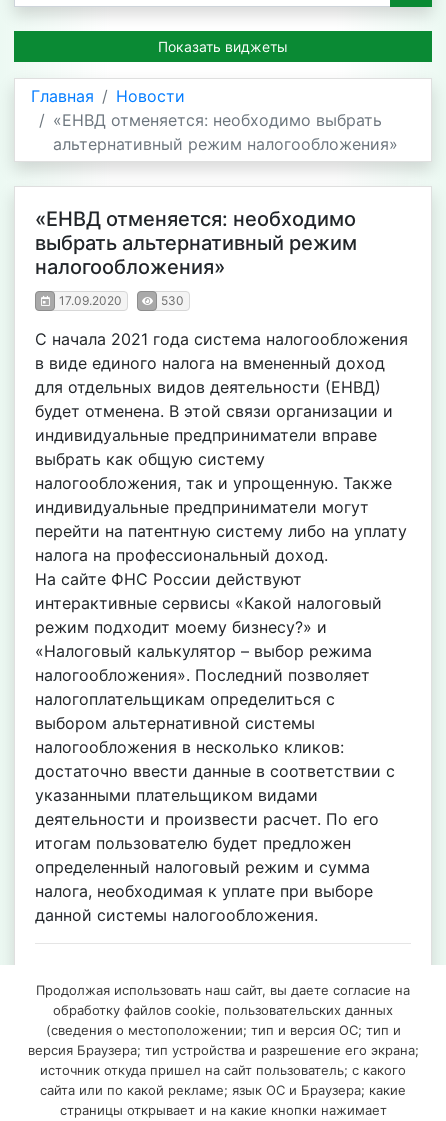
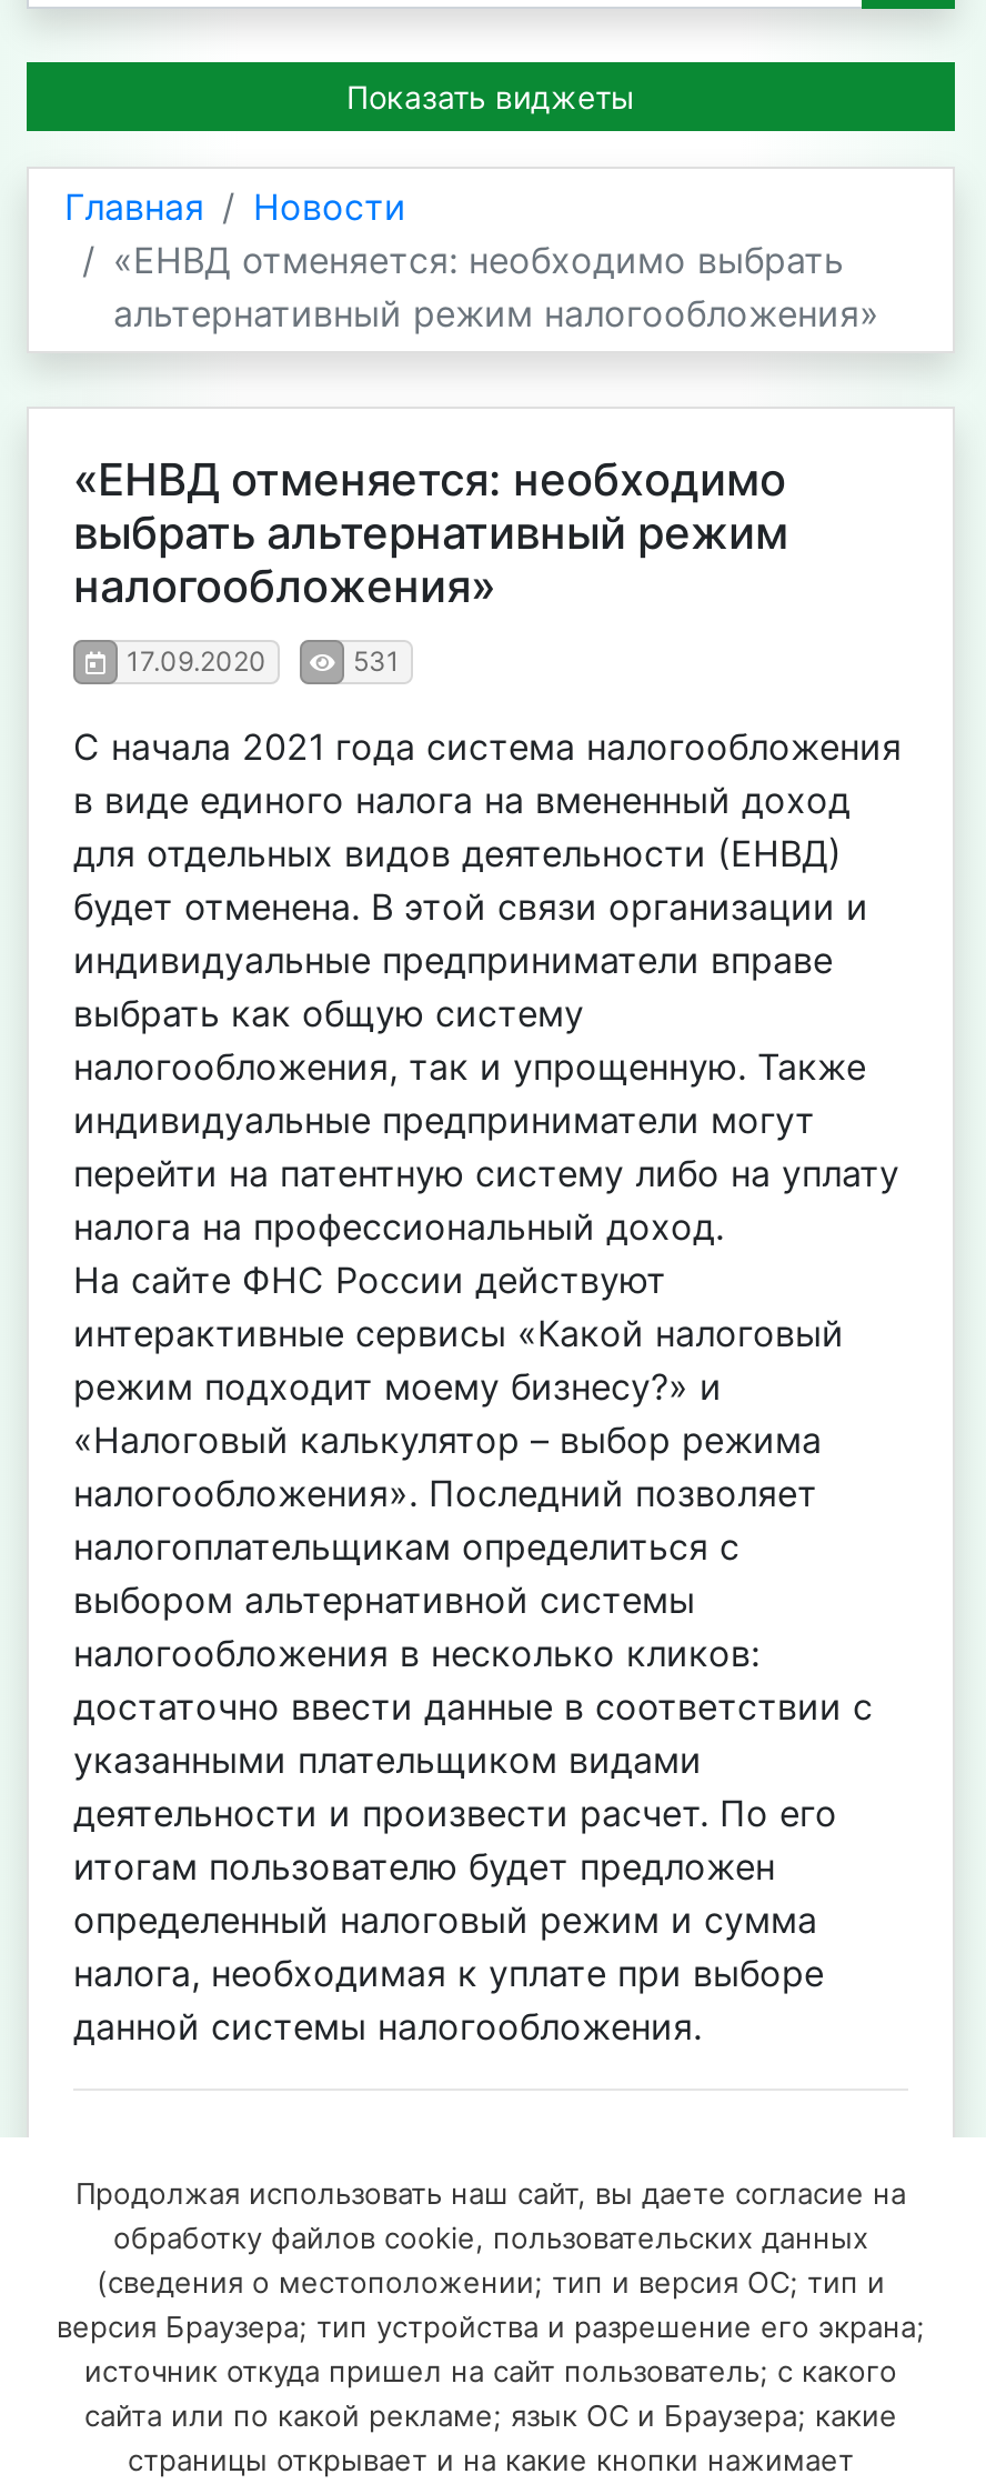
- 530
+ 531
